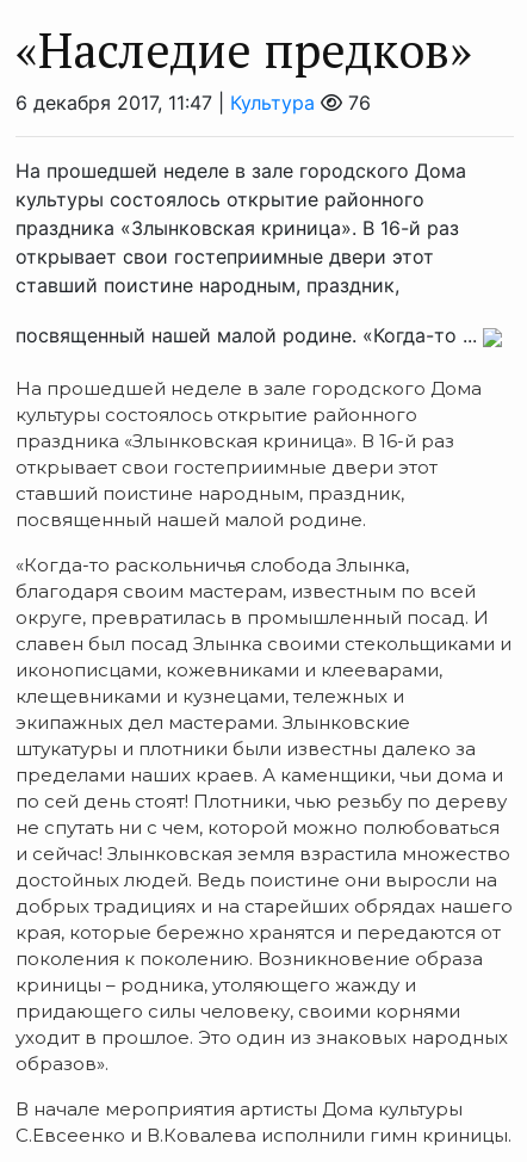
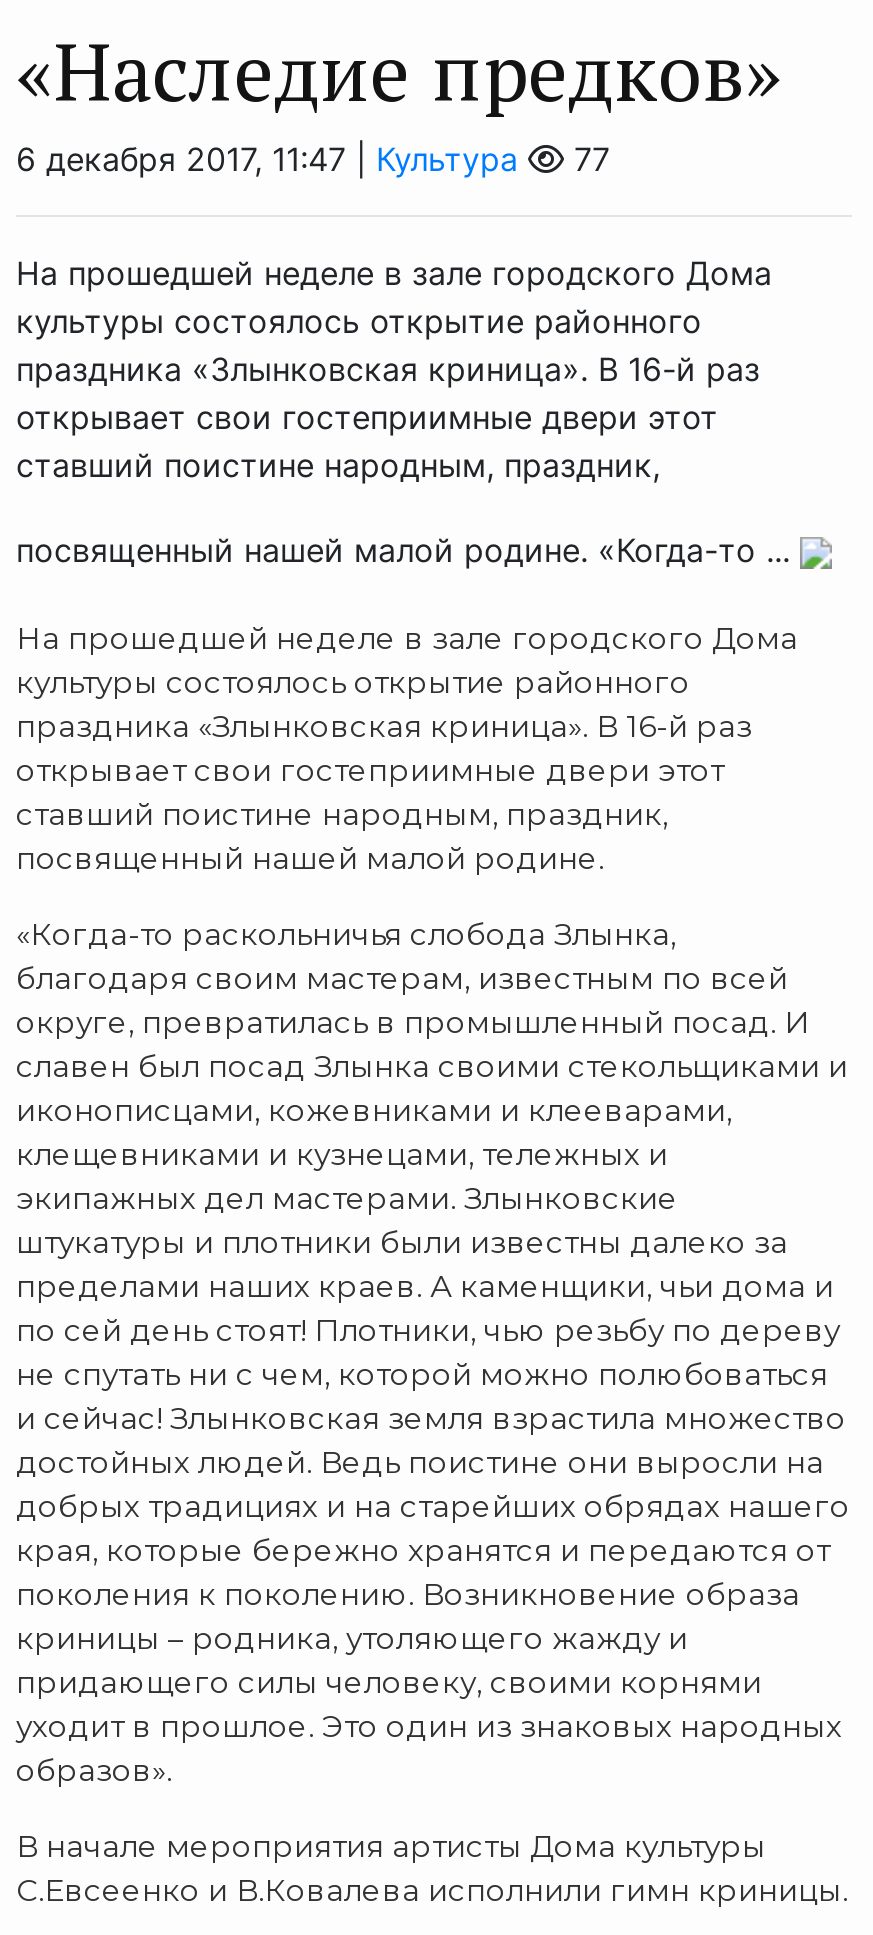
- 76
+ 77
